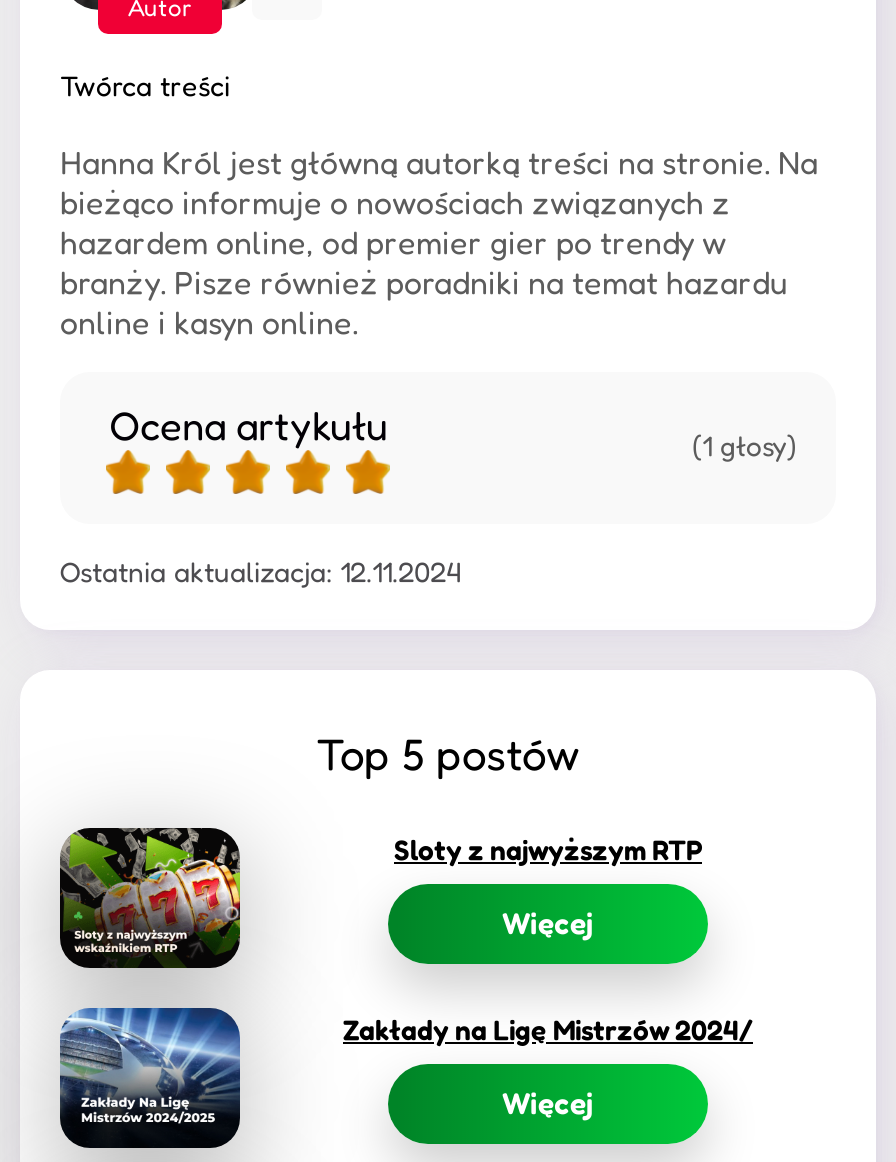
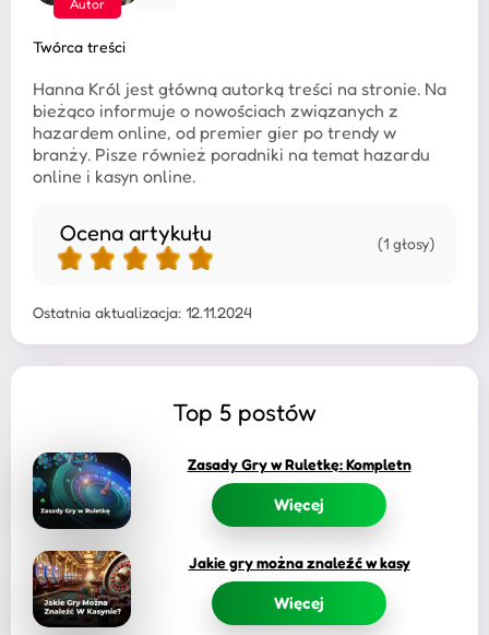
- [image]
+ [image]

- Sloty z najwyższym RTP
+ Zasady Gry w Ruletkę: Kompletn

- [image]
+ [image]

- Zakłady na Ligę Mistrzów 2024/
+ Jakie gry można znaleźć w kasy
